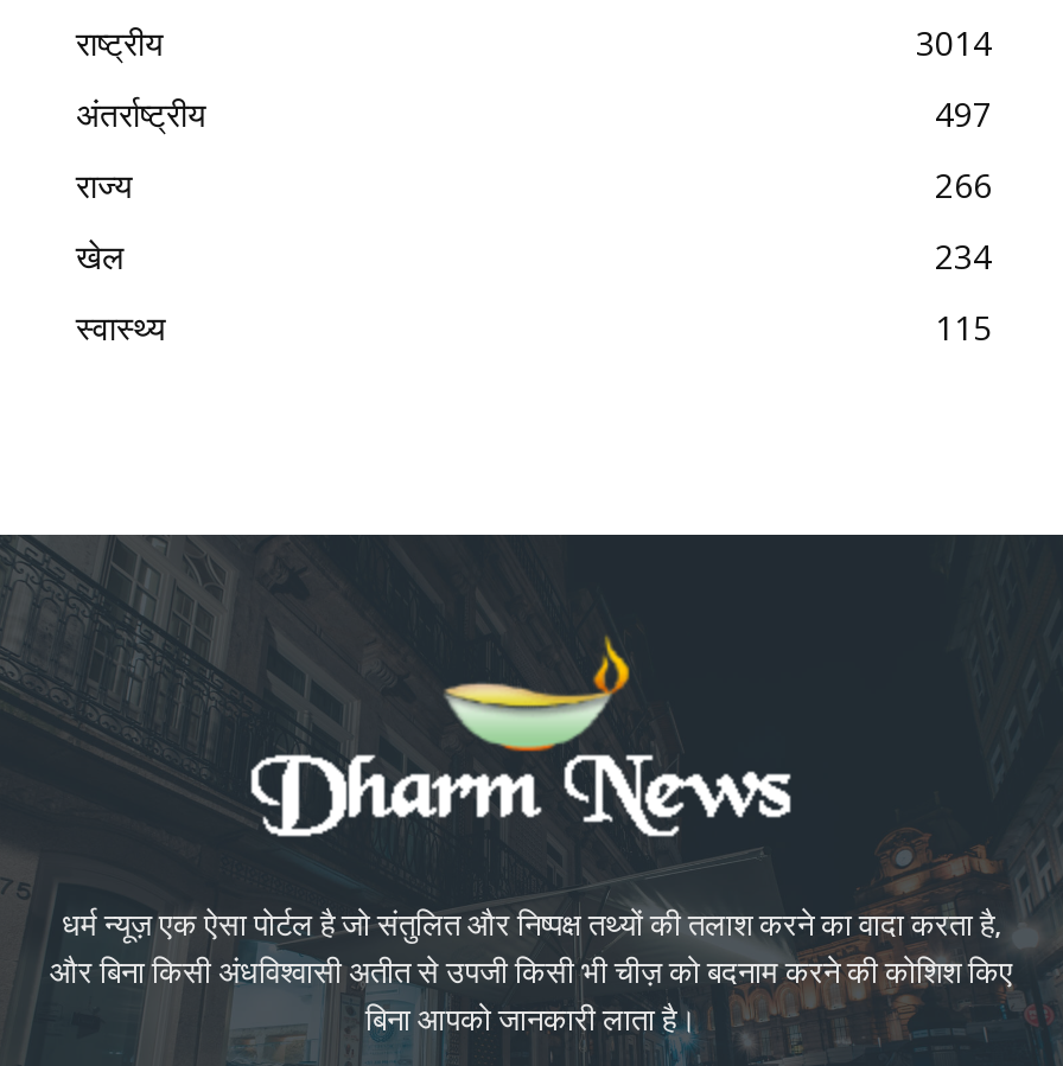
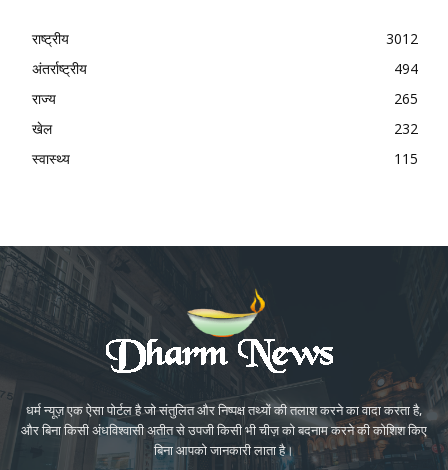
- 3014
+ 3012

- 497
+ 494

- 266
+ 265

- 234
+ 232
